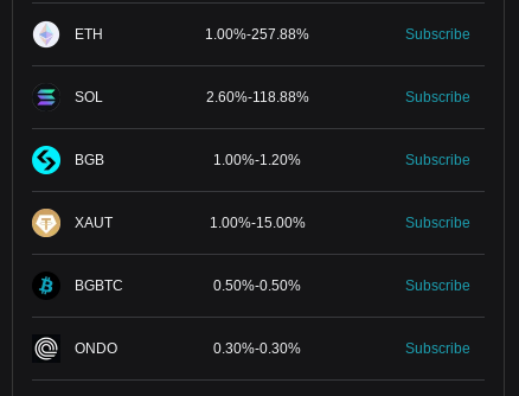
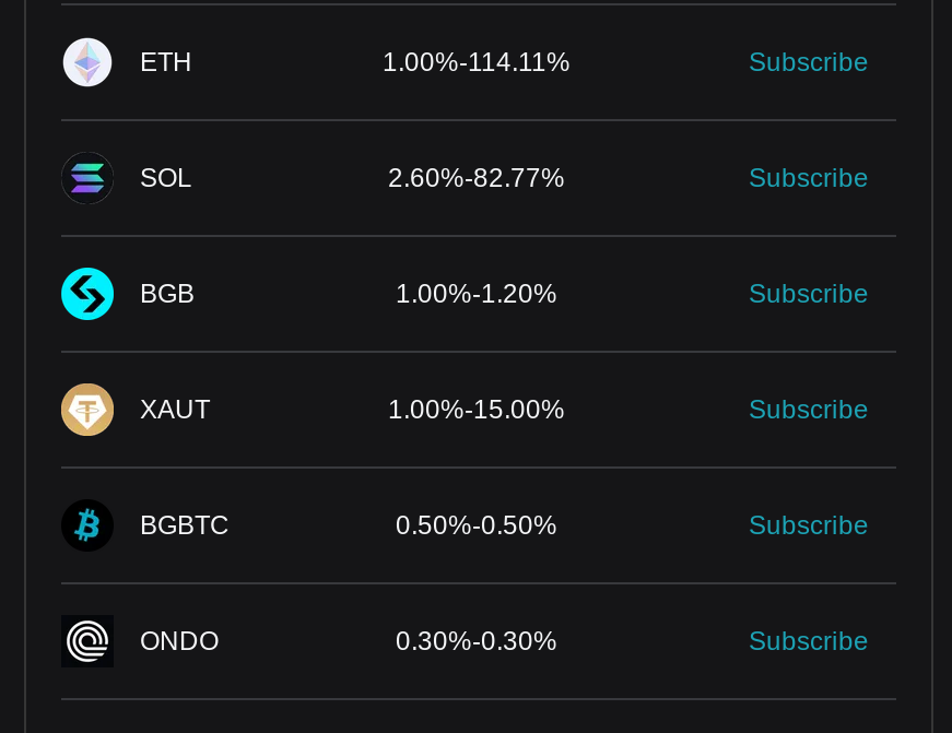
- 1.00%-257.88%
+ 1.00%-114.11%

- 2.60%-118.88%
+ 2.60%-82.77%
